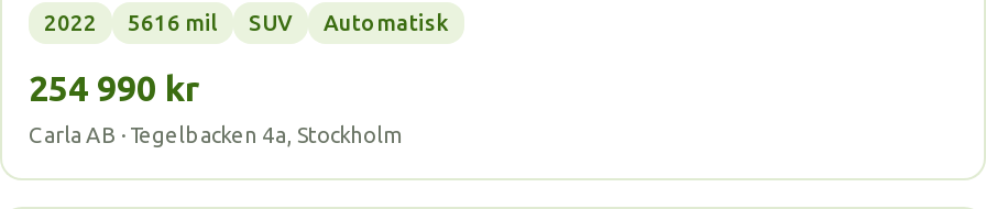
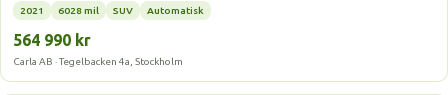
- 2022
- 5616 mil
+ 2021
+ 6028 mil

- 254 990 kr
+ 564 990 kr
